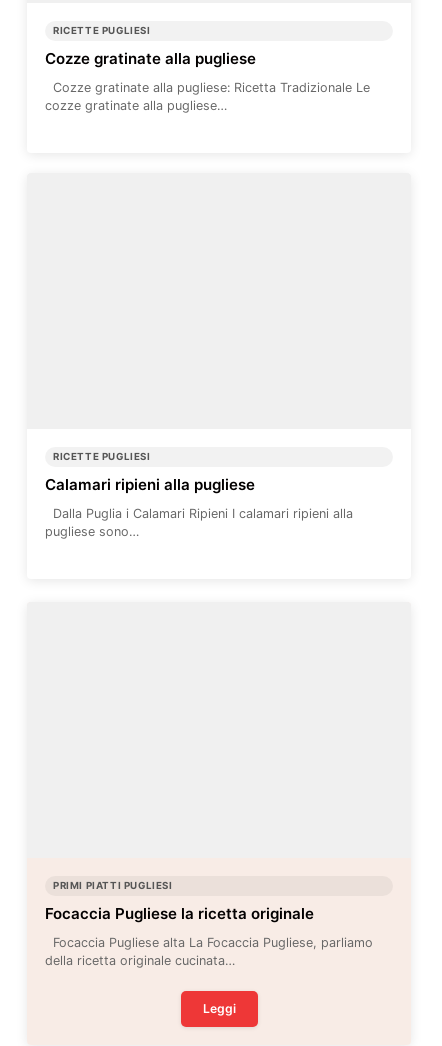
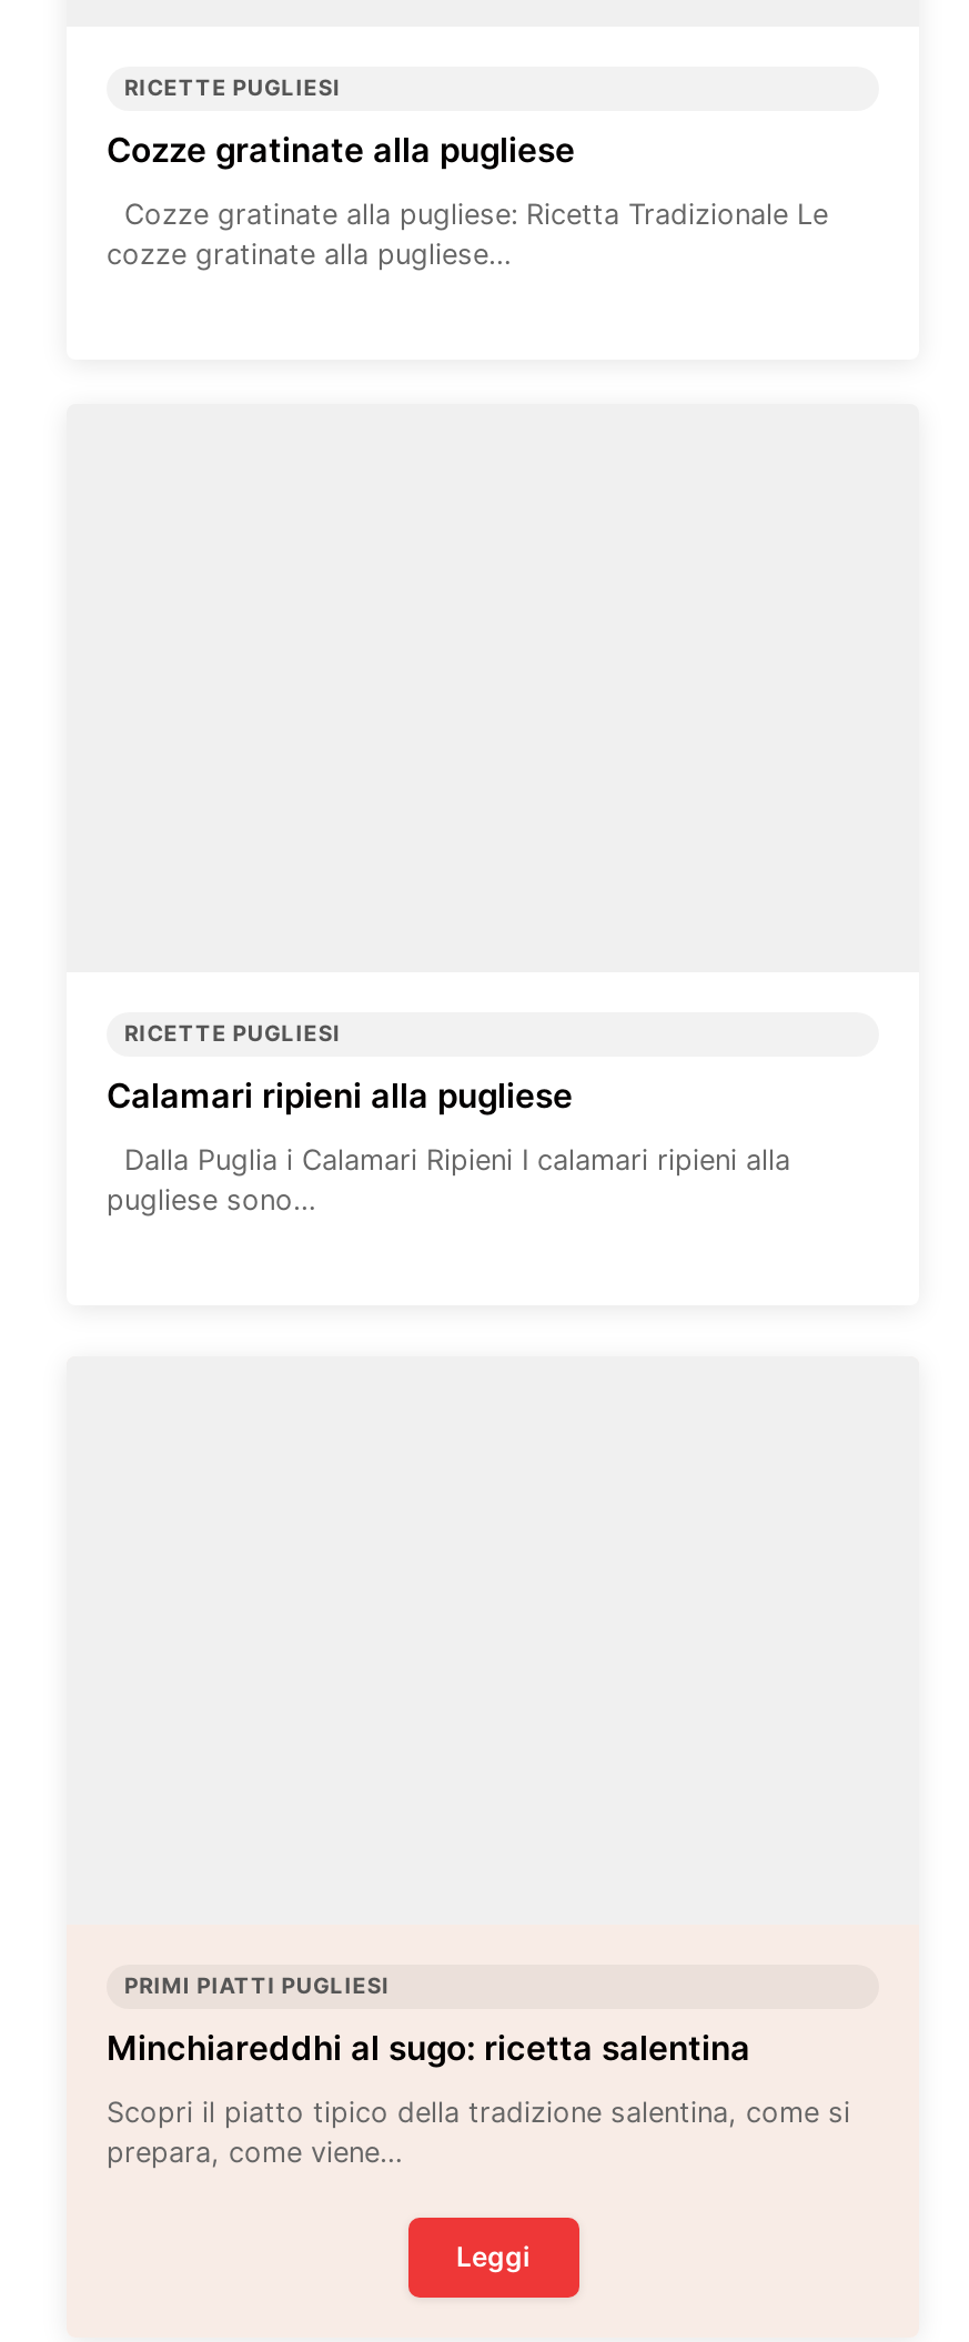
- Focaccia Pugliese la ricetta originale
+ Minchiareddhi al sugo: ricetta salentina

- Focaccia Pugliese alta La Focaccia Pugliese, parliamo
- della ricetta originale cucinata…
+ Scopri il piatto tipico della tradizione salentina, come si
+ prepara, come viene…
